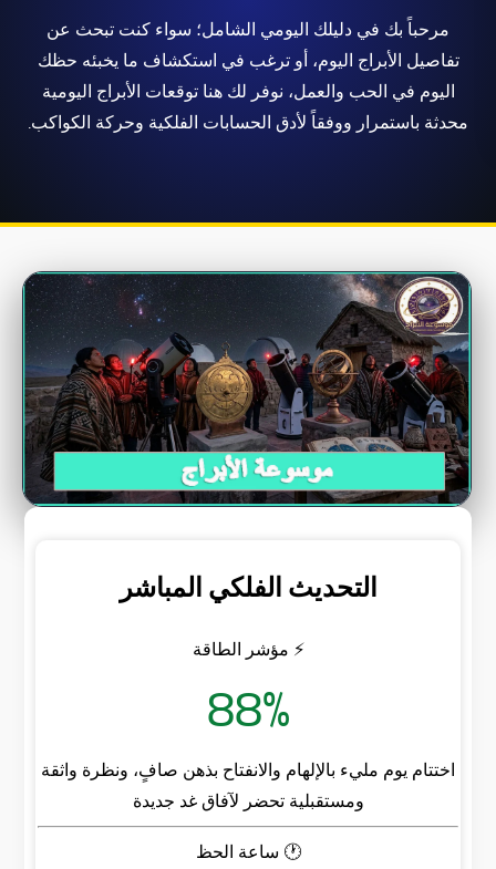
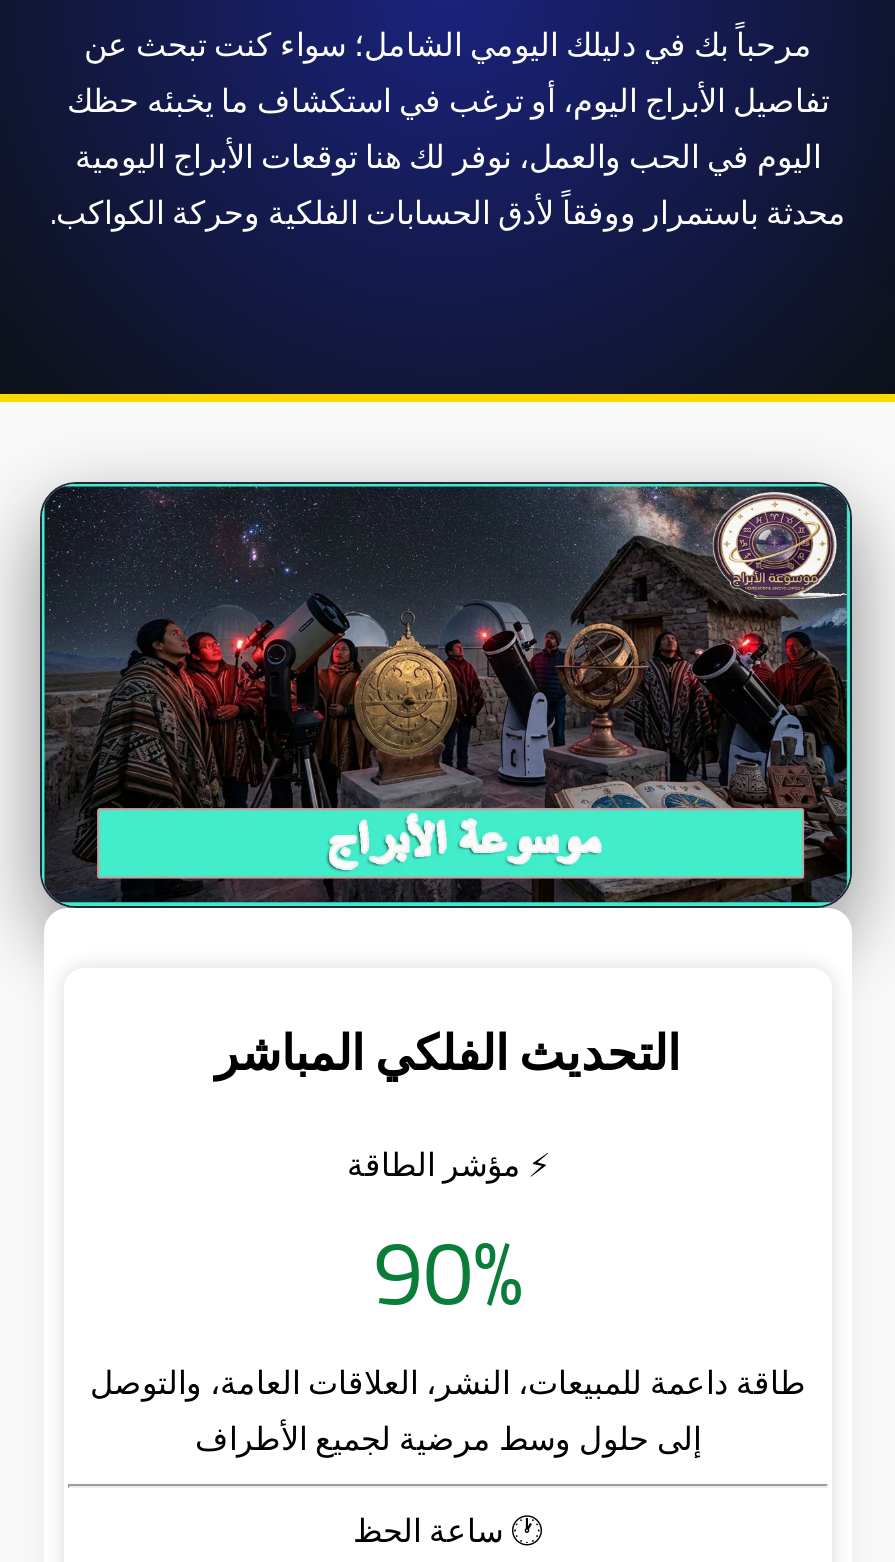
- 88%
- اختتام يوم مليء بالإلهام والانفتاح بذهن صافٍ، ونظرة واثقة
- ومستقبلية تحضر لآفاق غد جديدة
+ 90%
+ طاقة داعمة للمبيعات، النشر، العلاقات العامة، والتوصل
+ إلى حلول وسط مرضية لجميع الأطراف
